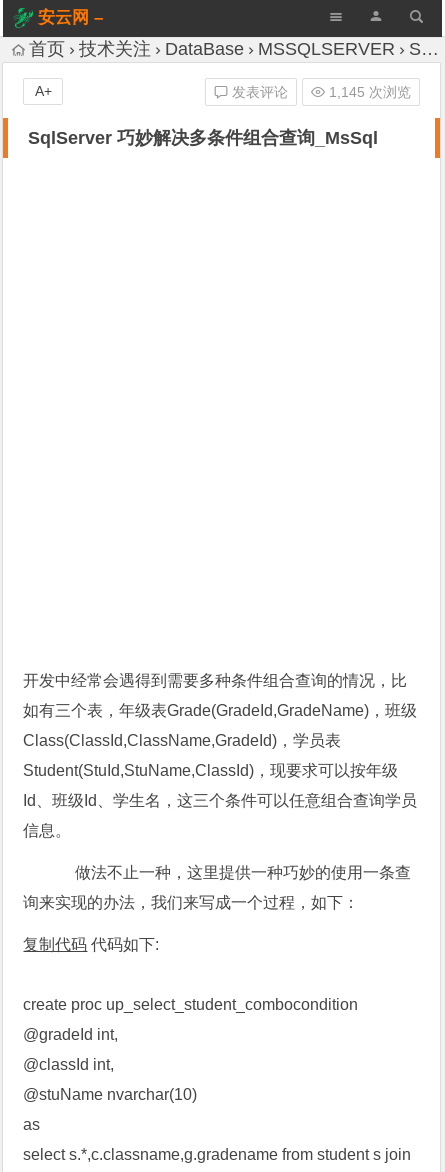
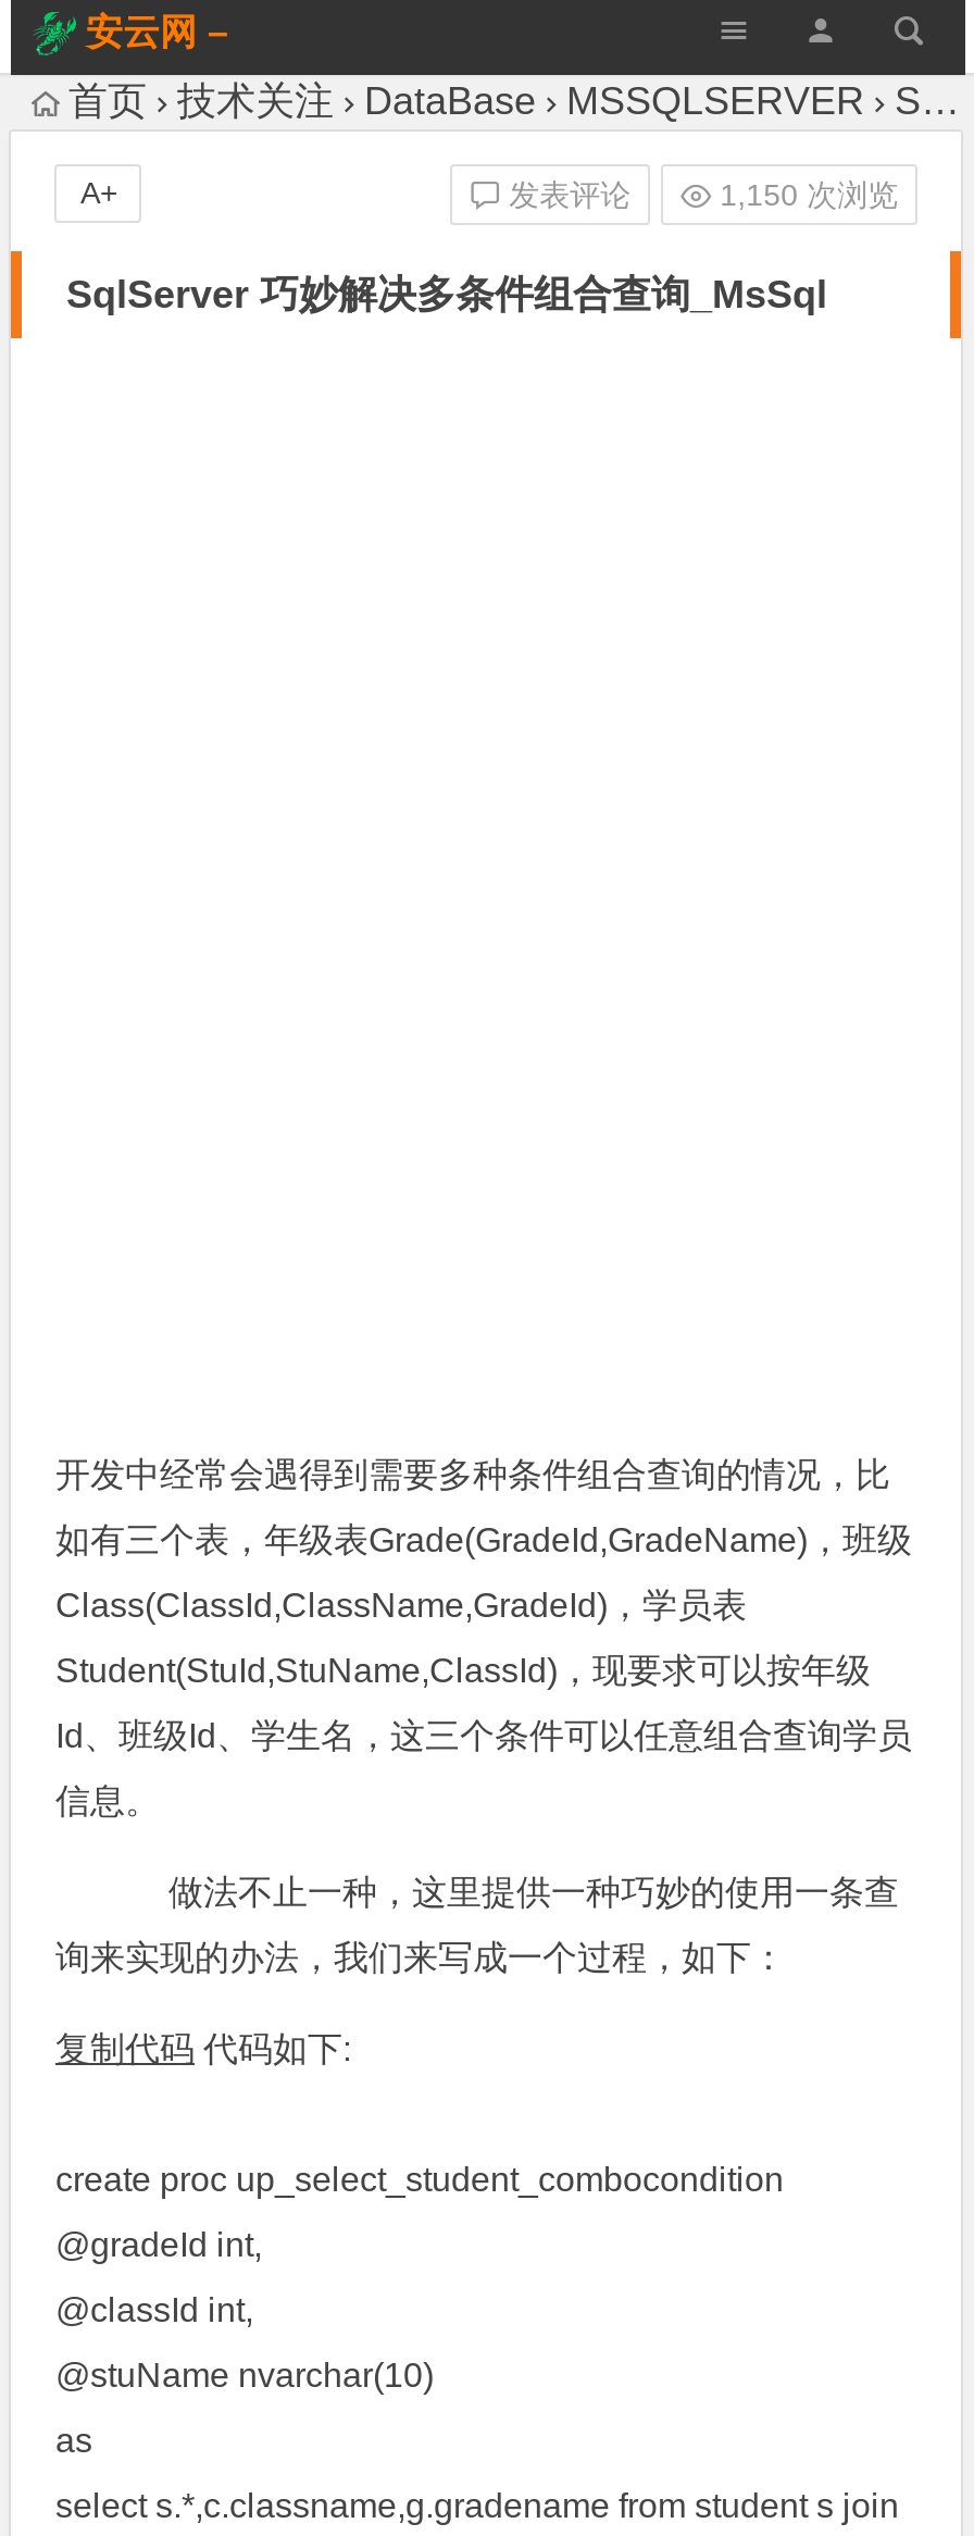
- 1,145 次浏览
+ 1,150 次浏览
